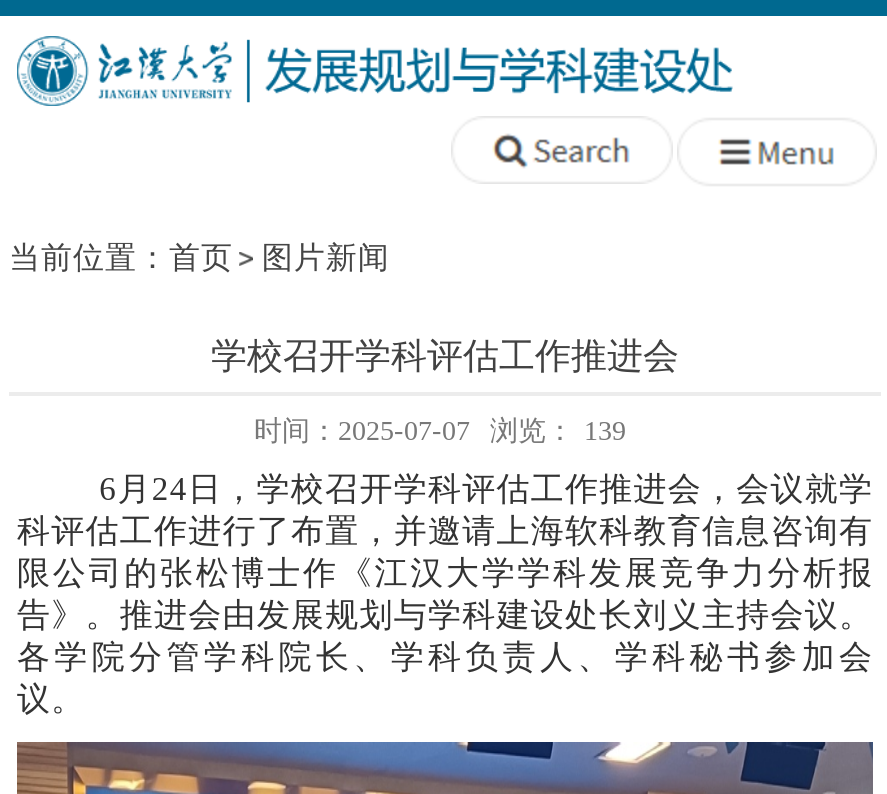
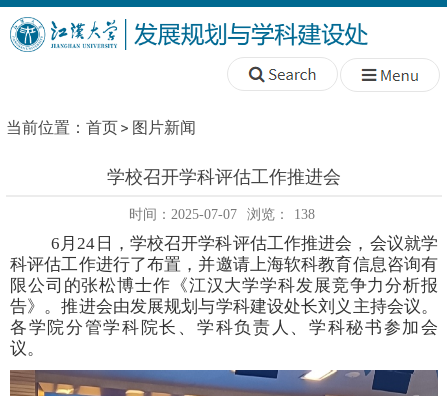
- 时间：2025-07-07 浏览： 139
+ 时间：2025-07-07 浏览： 138
